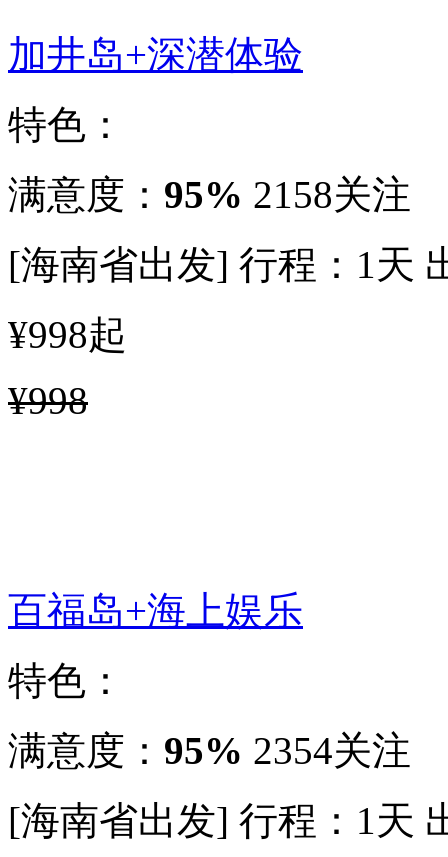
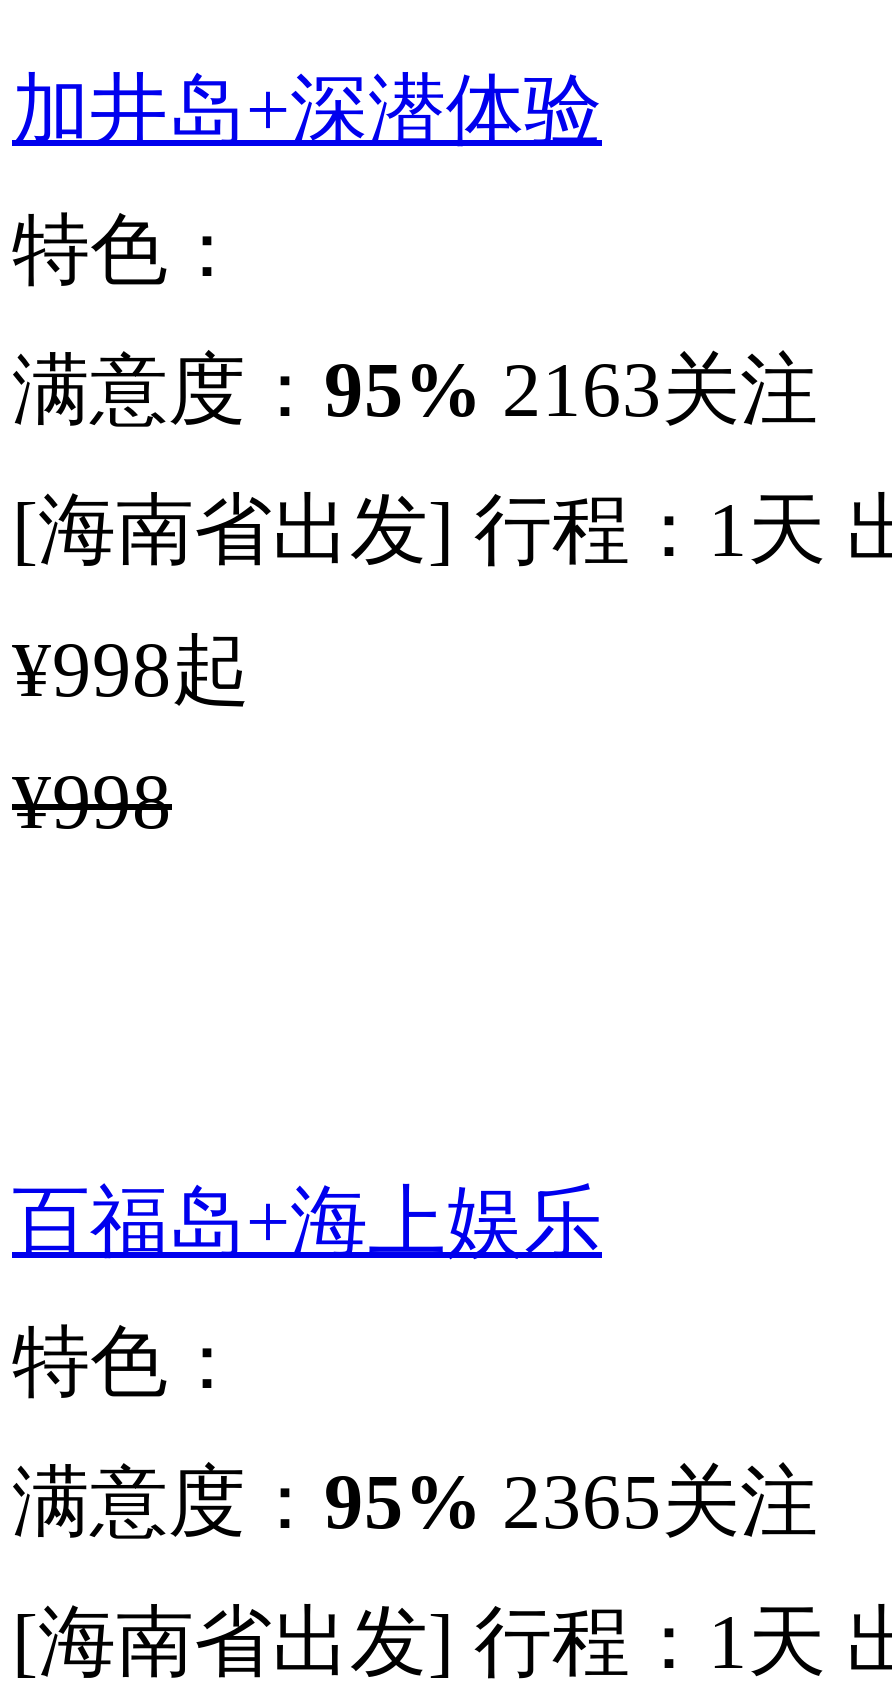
- 满意度：95% 2158关注
+ 满意度：95% 2163关注

- 满意度：95% 2354关注
+ 满意度：95% 2365关注
